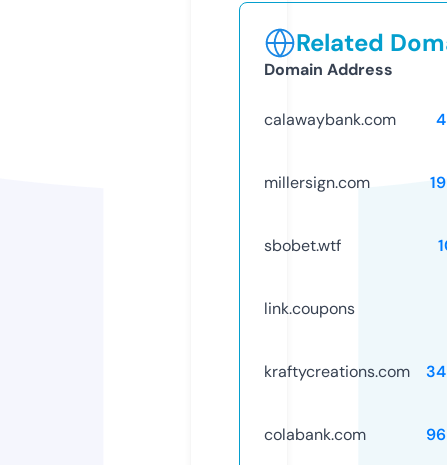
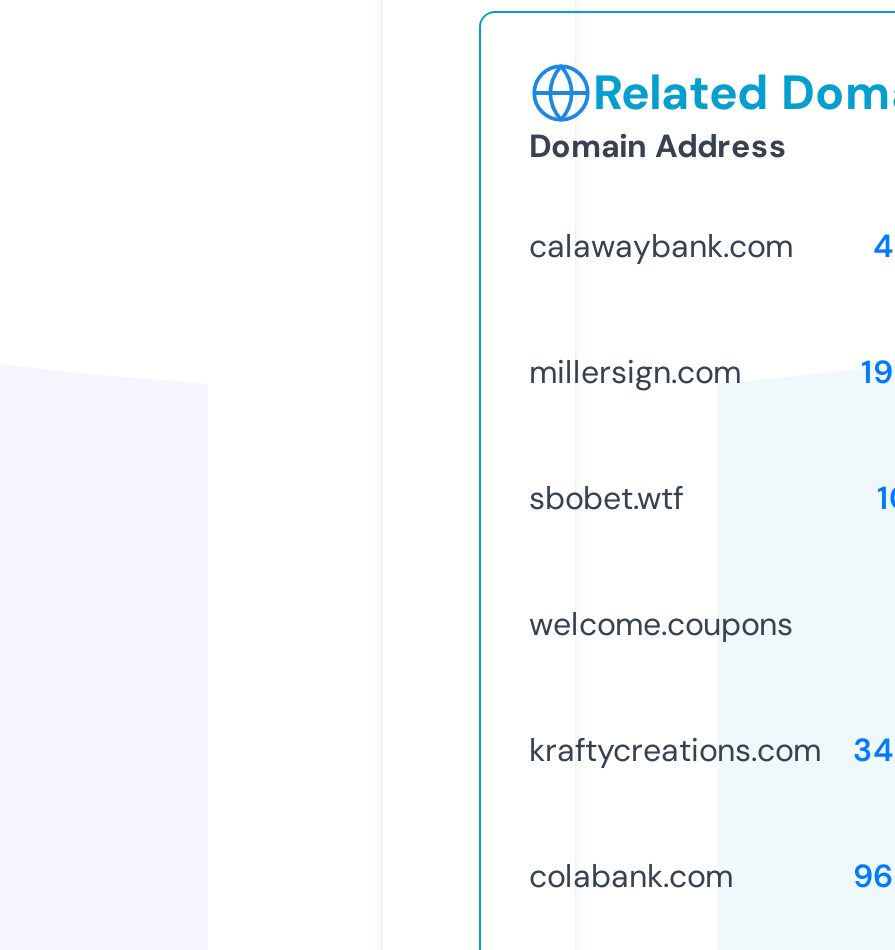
- link.coupons
+ welcome.coupons
